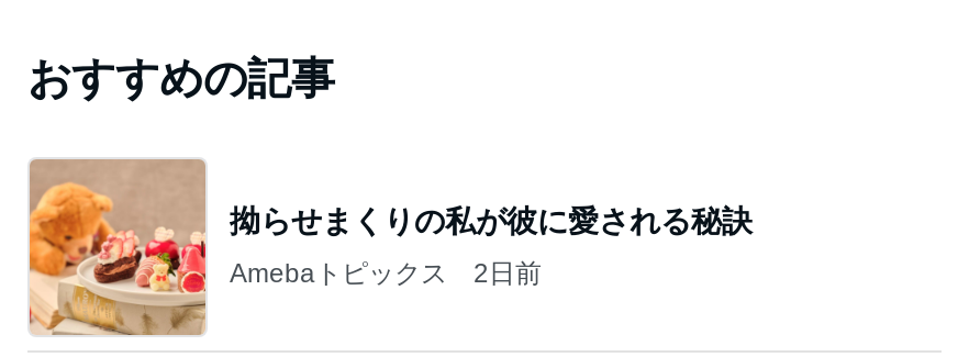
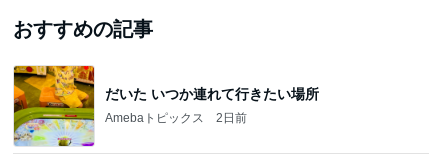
- [image]
- 拗らせまくりの私が彼に愛される秘訣
+ [image]
+ だいた いつか連れて行きたい場所
